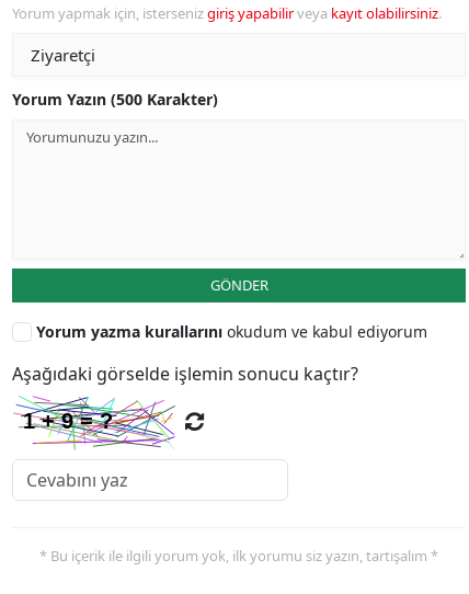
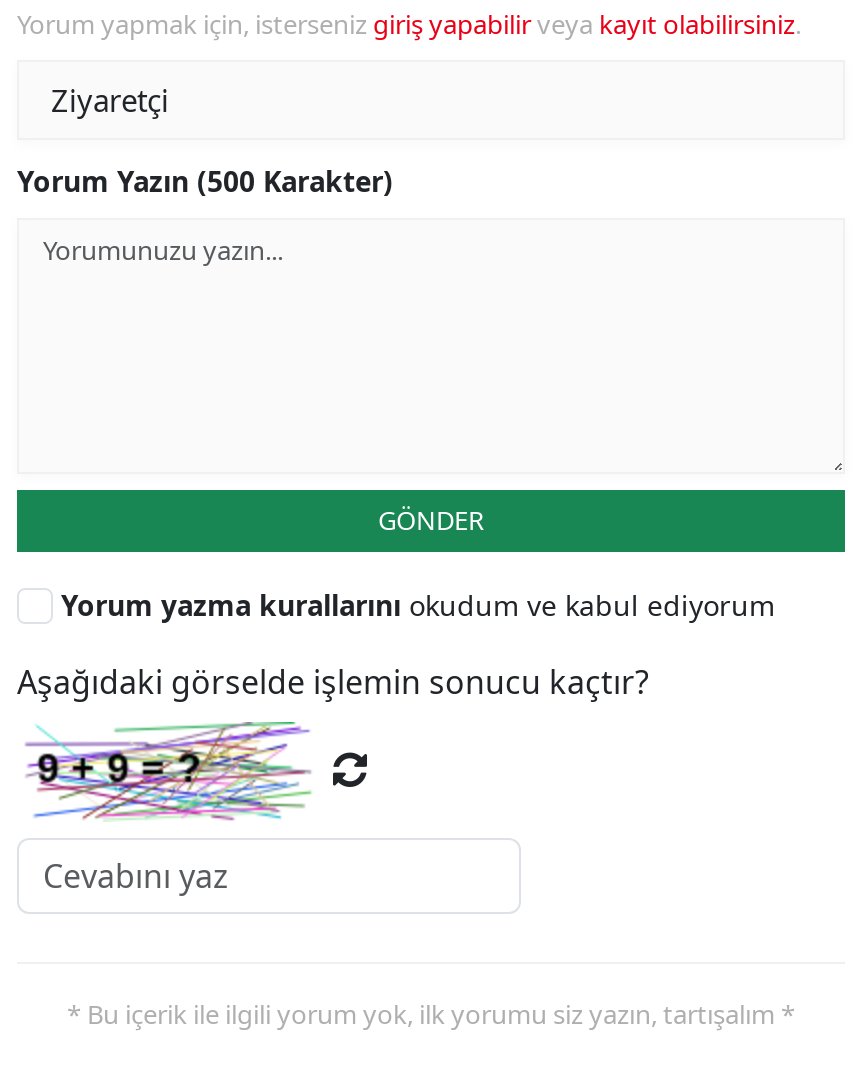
- [image]
+ [image]
